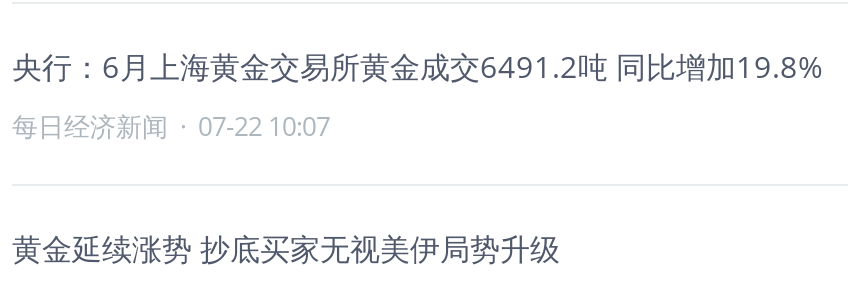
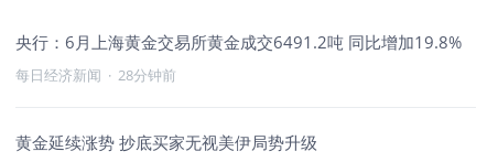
- 每日经济新闻· 07-22 10:07
+ 每日经济新闻· 28分钟前
